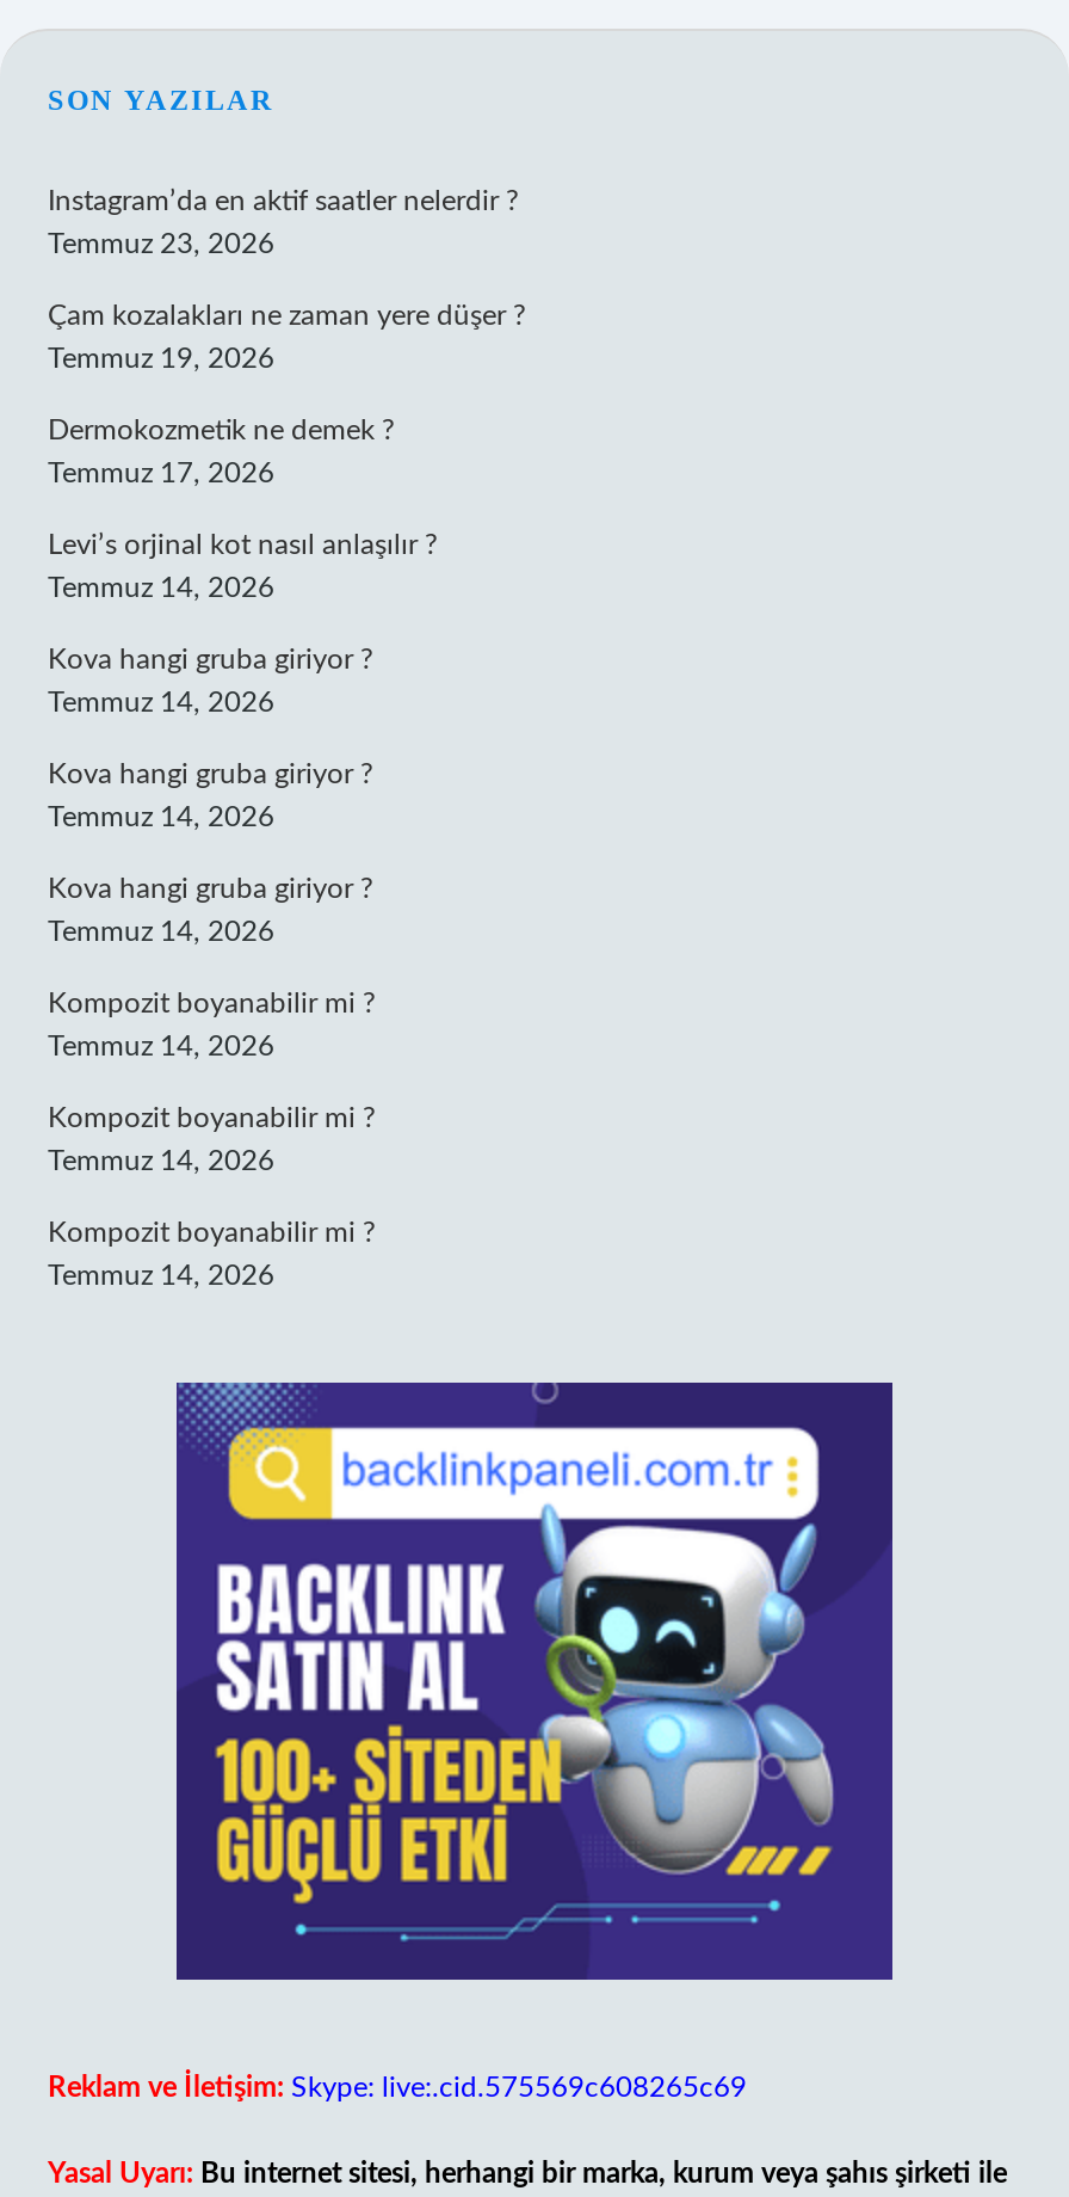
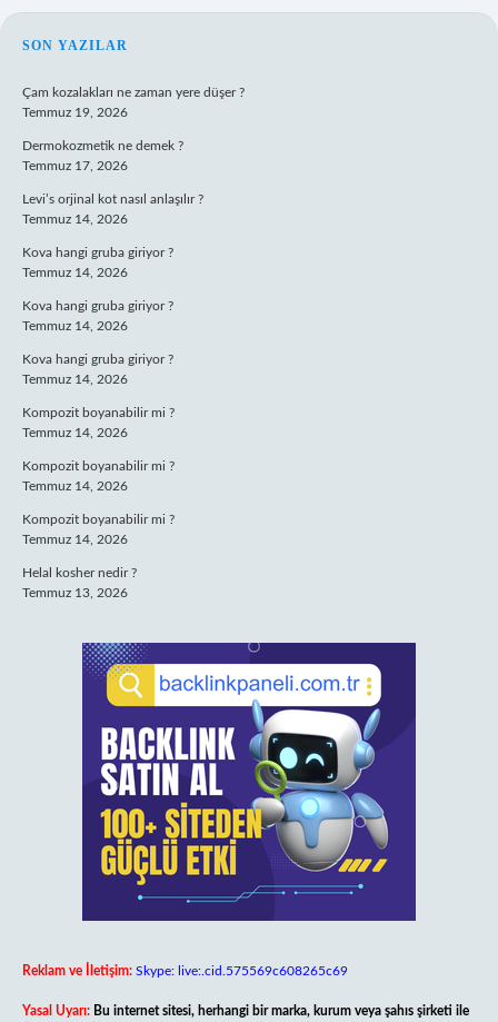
- Instagram’da en aktif saatler nelerdir ?
- Temmuz 23, 2026

moved up: Çam kozalakları ne zaman yere düşer ? | Temmuz 19, 2026 | Dermokozmetik ne demek ? | ... | Kompozit boyanabilir mi ? | Temmuz 14, 2026

+ Helal kosher nedir ?
+ Temmuz 13, 2026
